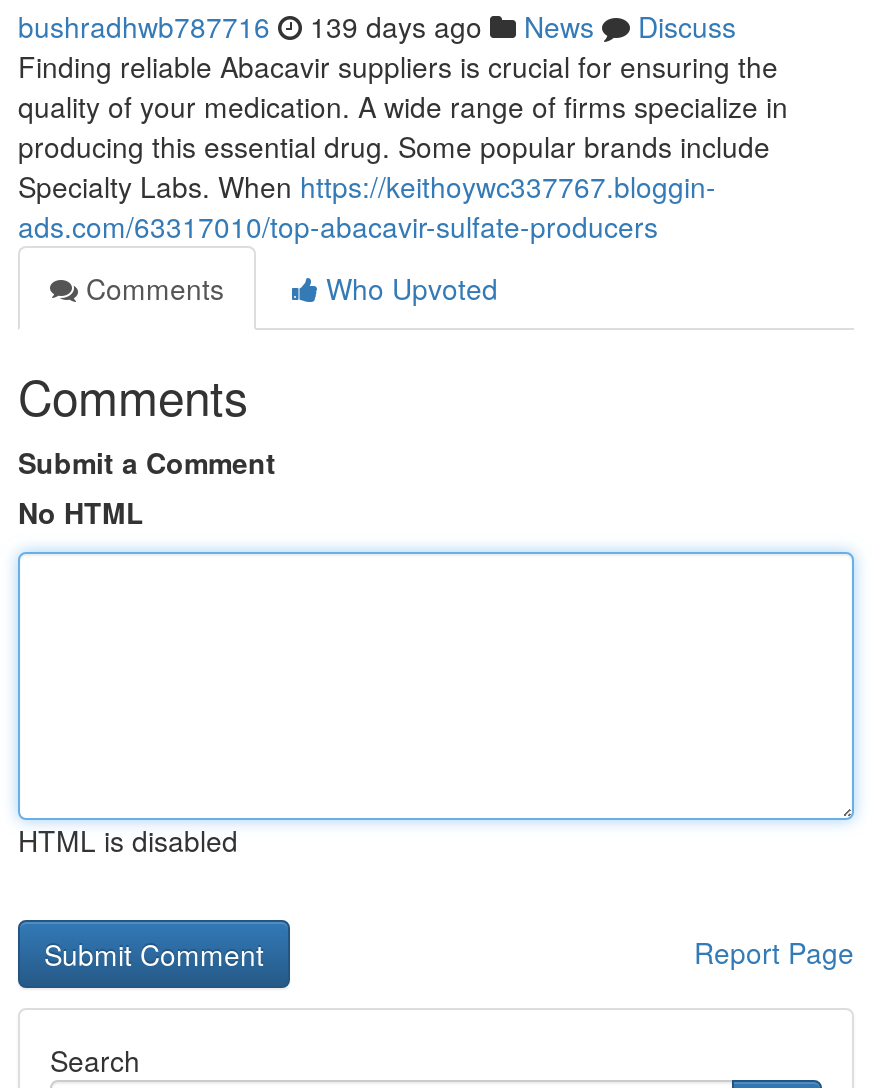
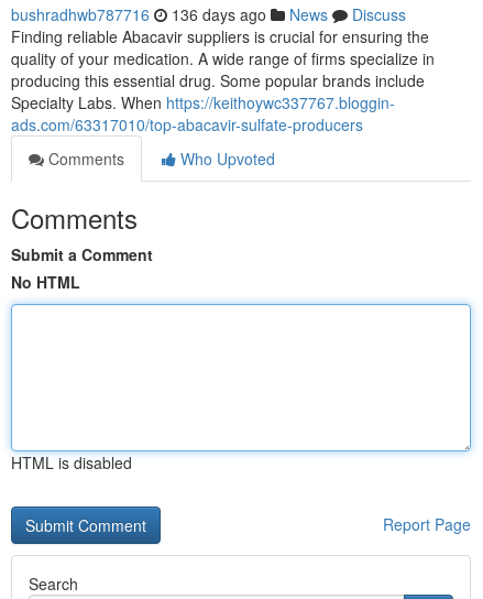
- bushradhwb787716 139 days ago News Discuss
+ bushradhwb787716 136 days ago News Discuss
